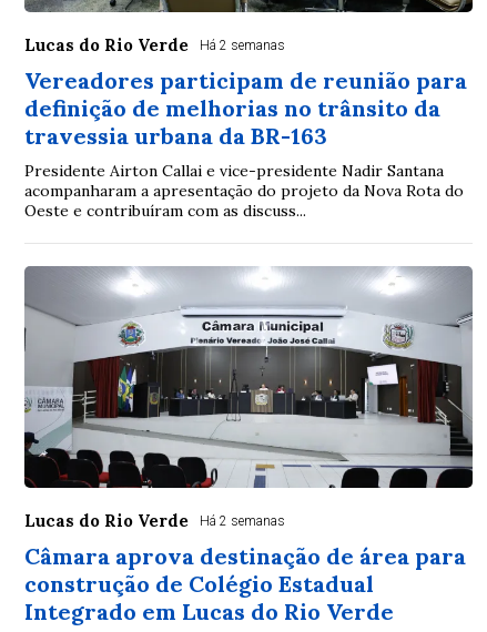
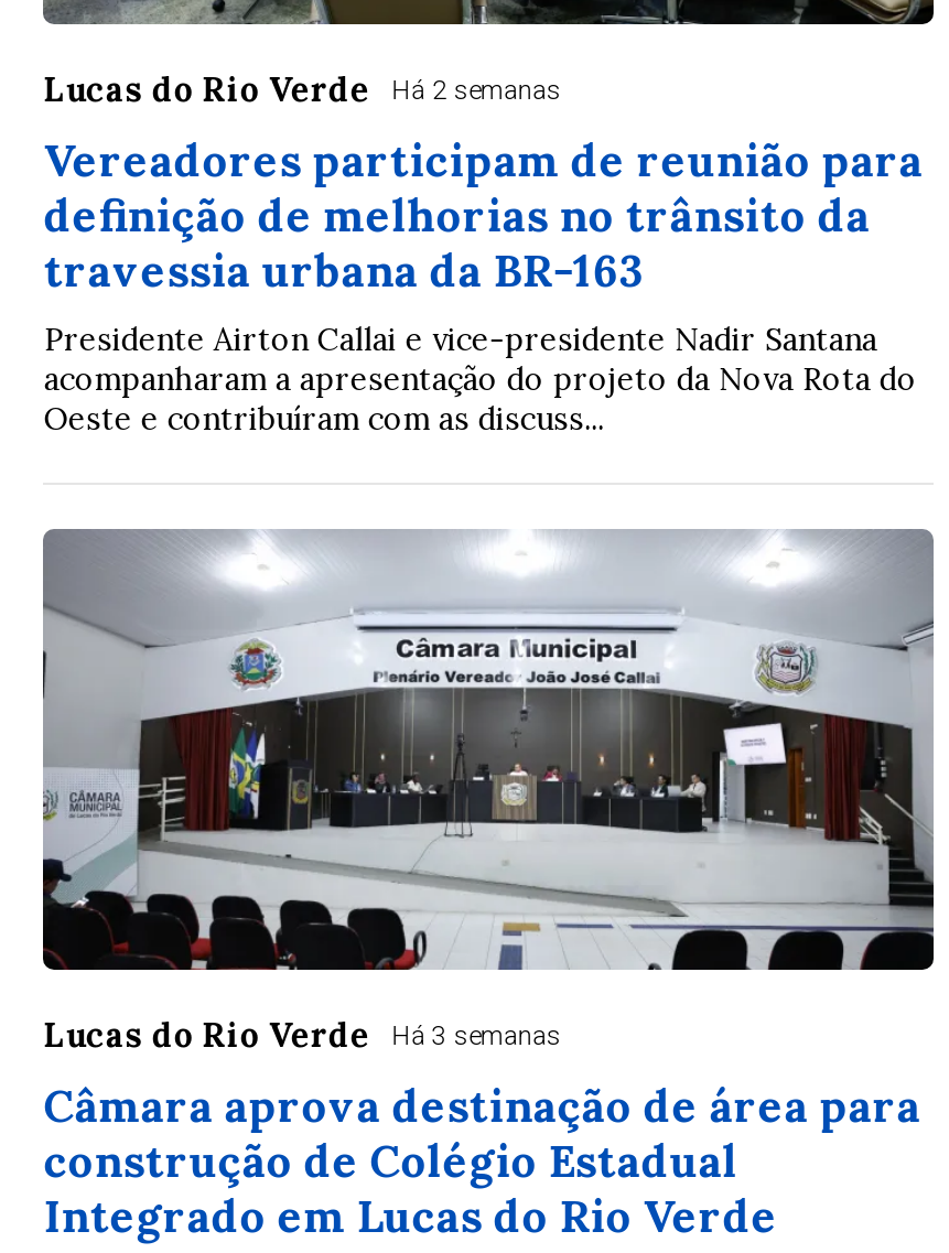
- Lucas do Rio Verde Há 2 semanas
+ Lucas do Rio Verde Há 3 semanas
